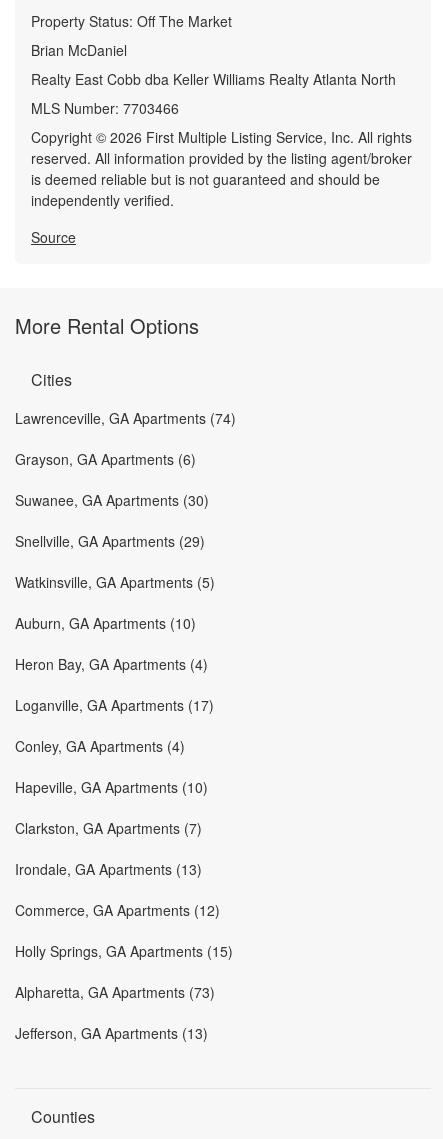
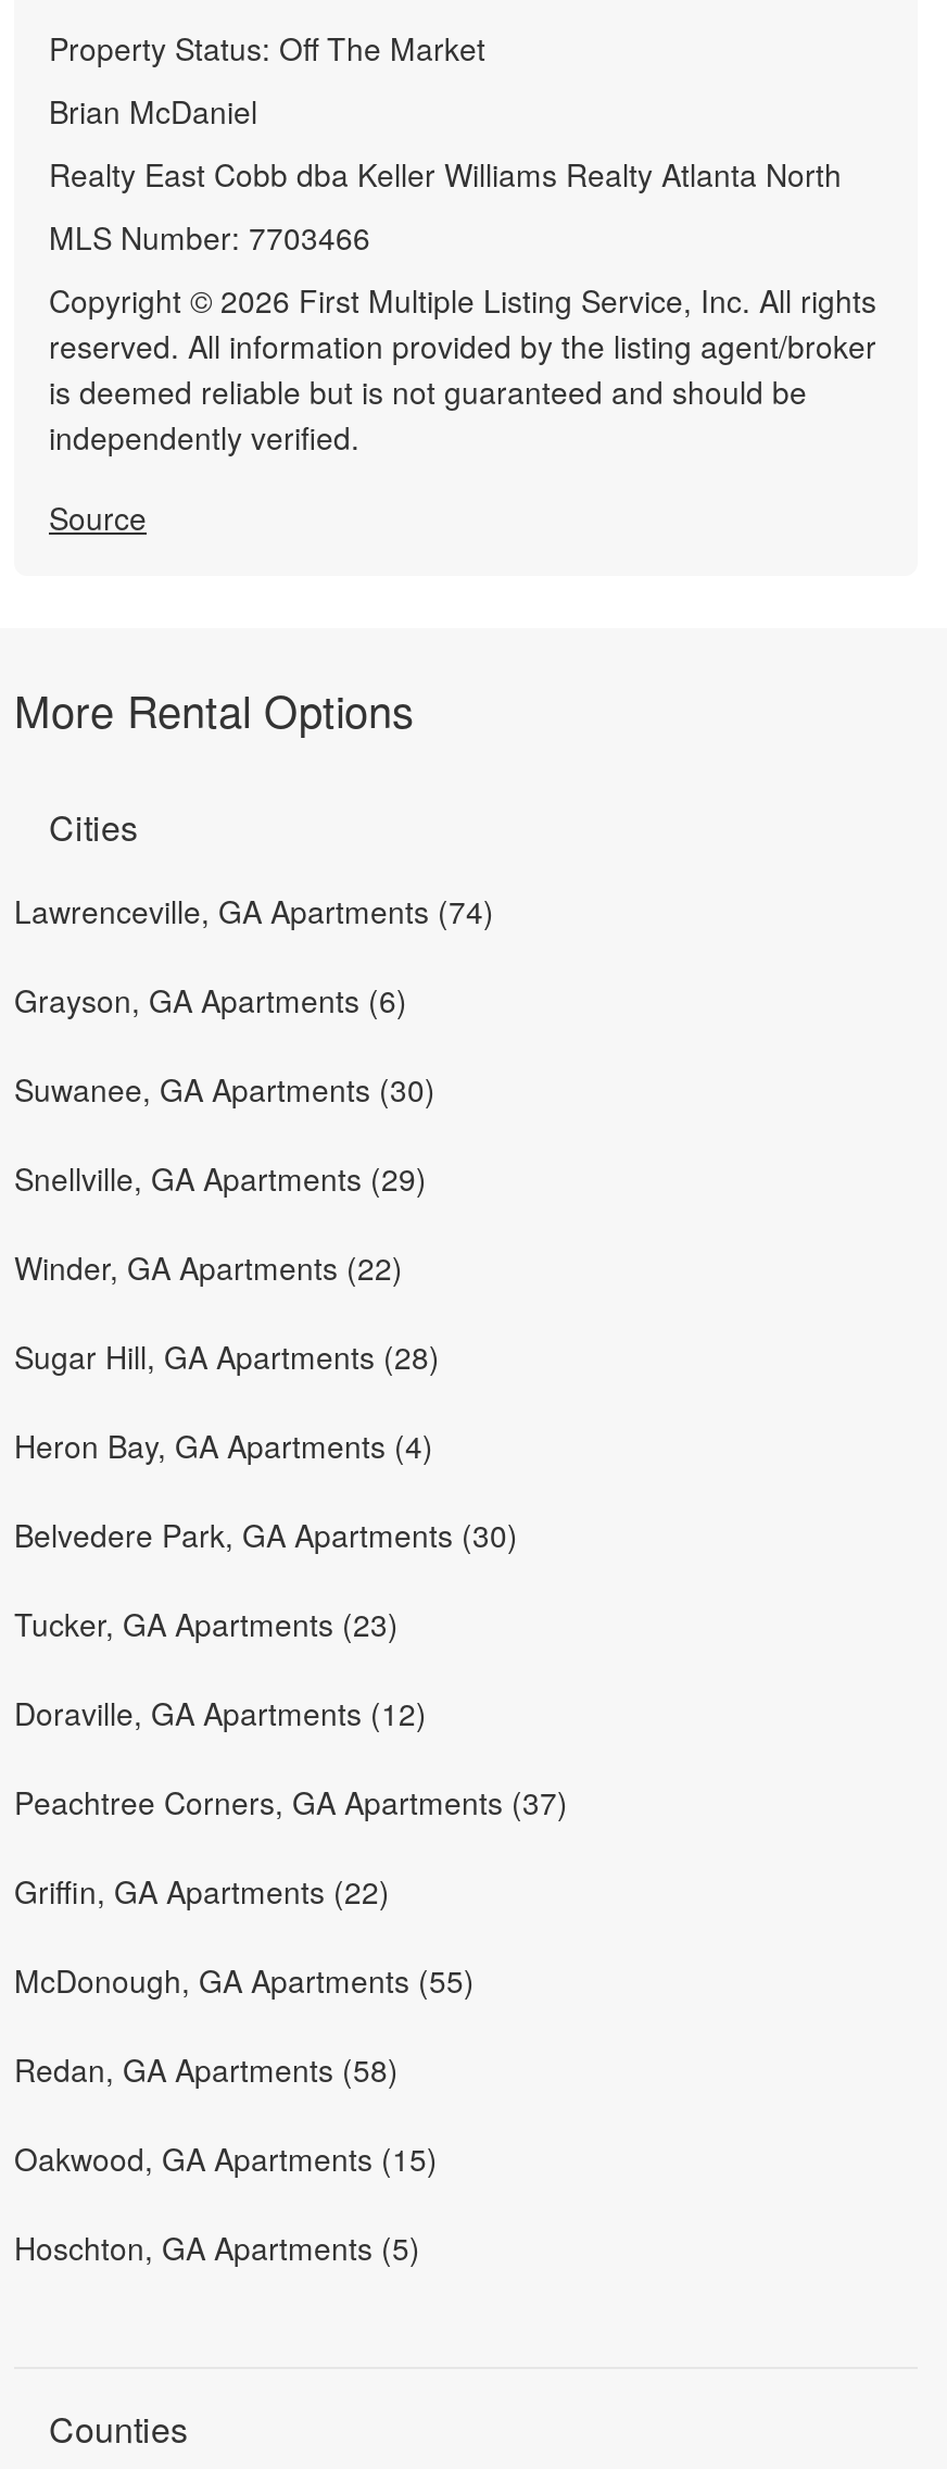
- Watkinsville, GA Apartments (5)
+ Winder, GA Apartments (22)

- Auburn, GA Apartments (10)
+ Sugar Hill, GA Apartments (28)

- Loganville, GA Apartments (17)
+ Belvedere Park, GA Apartments (30)

- Conley, GA Apartments (4)
+ Tucker, GA Apartments (23)

- Hapeville, GA Apartments (10)
+ Doraville, GA Apartments (12)

- Clarkston, GA Apartments (7)
+ Peachtree Corners, GA Apartments (37)

- Irondale, GA Apartments (13)
+ Griffin, GA Apartments (22)

- Commerce, GA Apartments (12)
+ McDonough, GA Apartments (55)

- Holly Springs, GA Apartments (15)
+ Redan, GA Apartments (58)

- Alpharetta, GA Apartments (73)
+ Oakwood, GA Apartments (15)

- Jefferson, GA Apartments (13)
+ Hoschton, GA Apartments (5)
